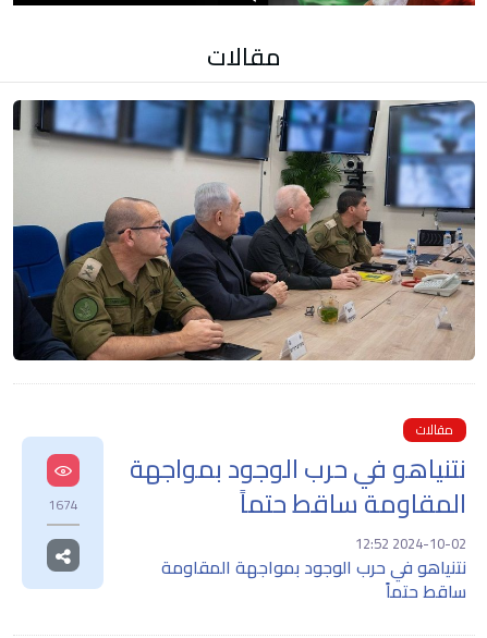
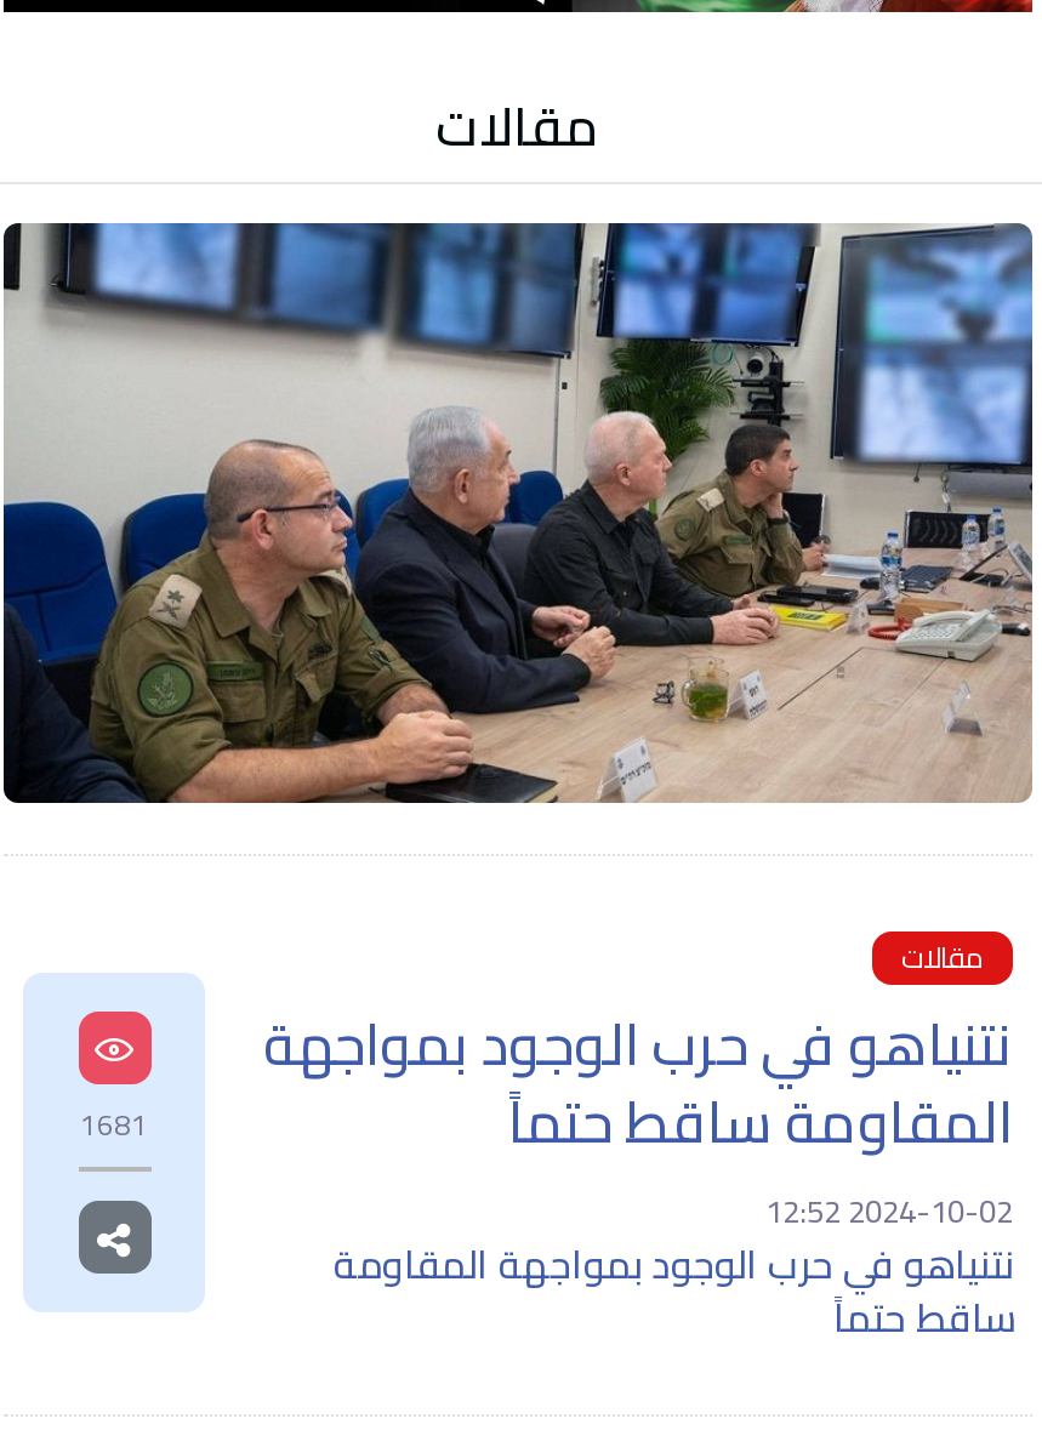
- 1674
+ 1681
